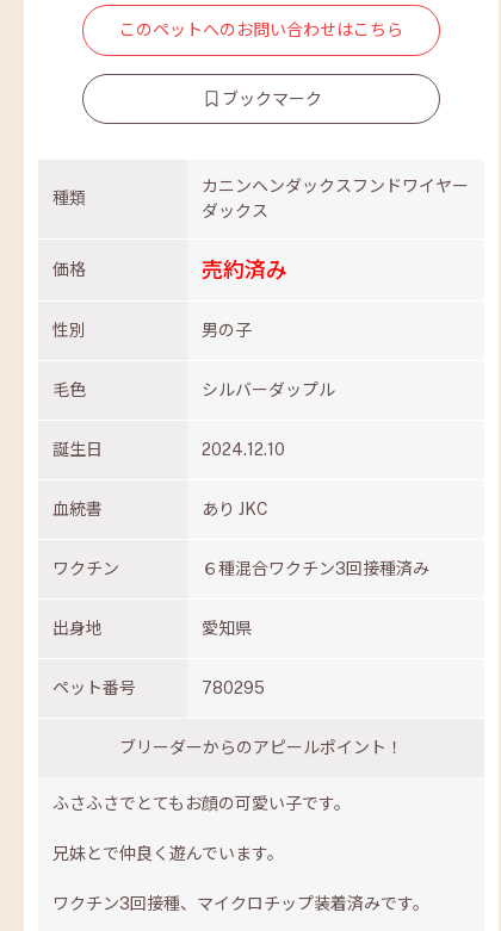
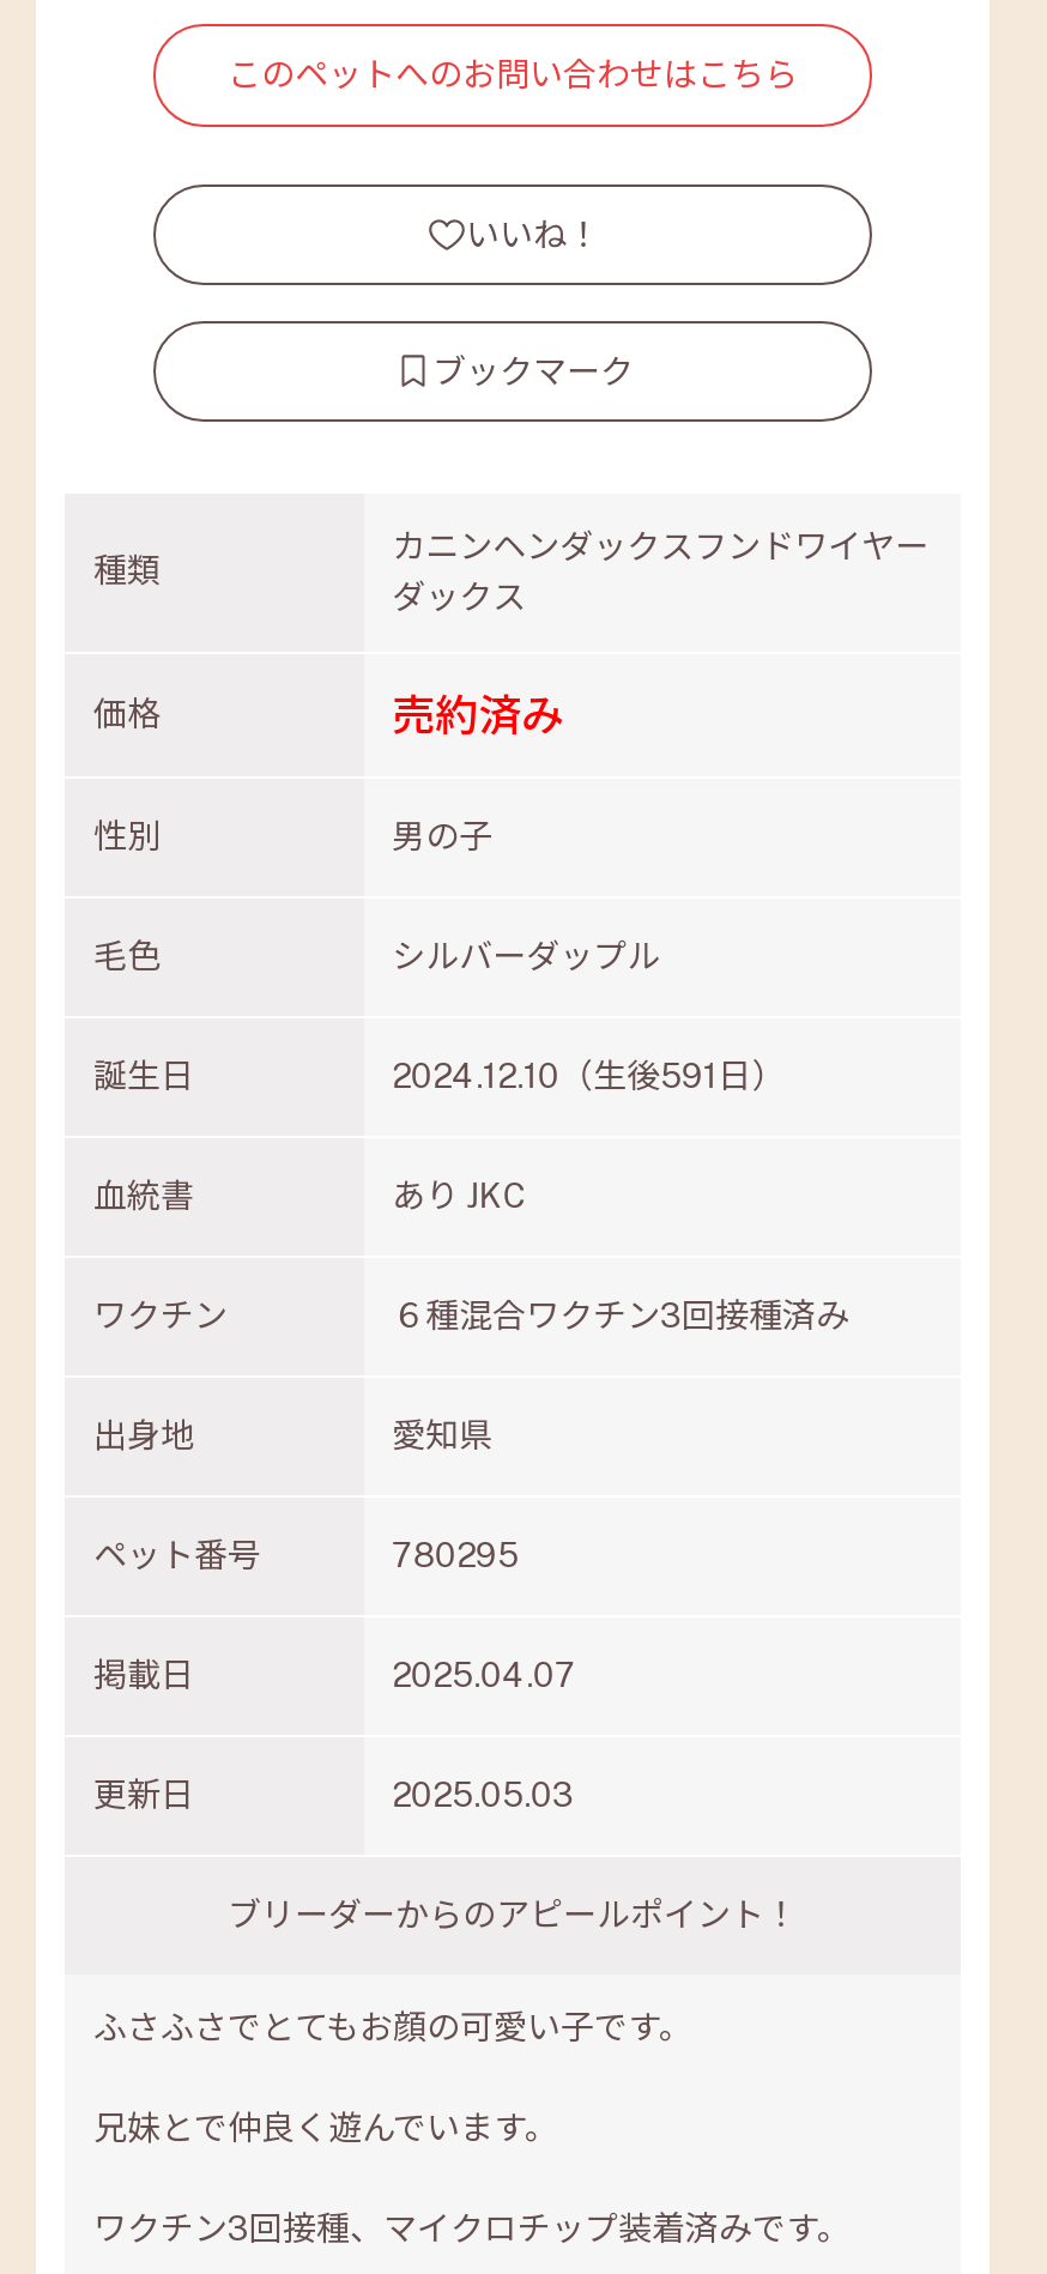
+ いいね！

- 2024.12.10
+ 2024.12.10（生後591日）

+ 掲載日
+ 2025.04.07
+ 更新日
+ 2025.05.03
